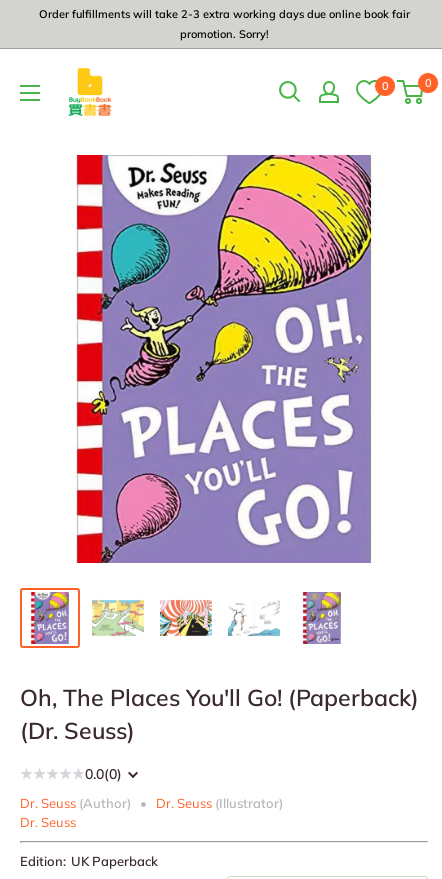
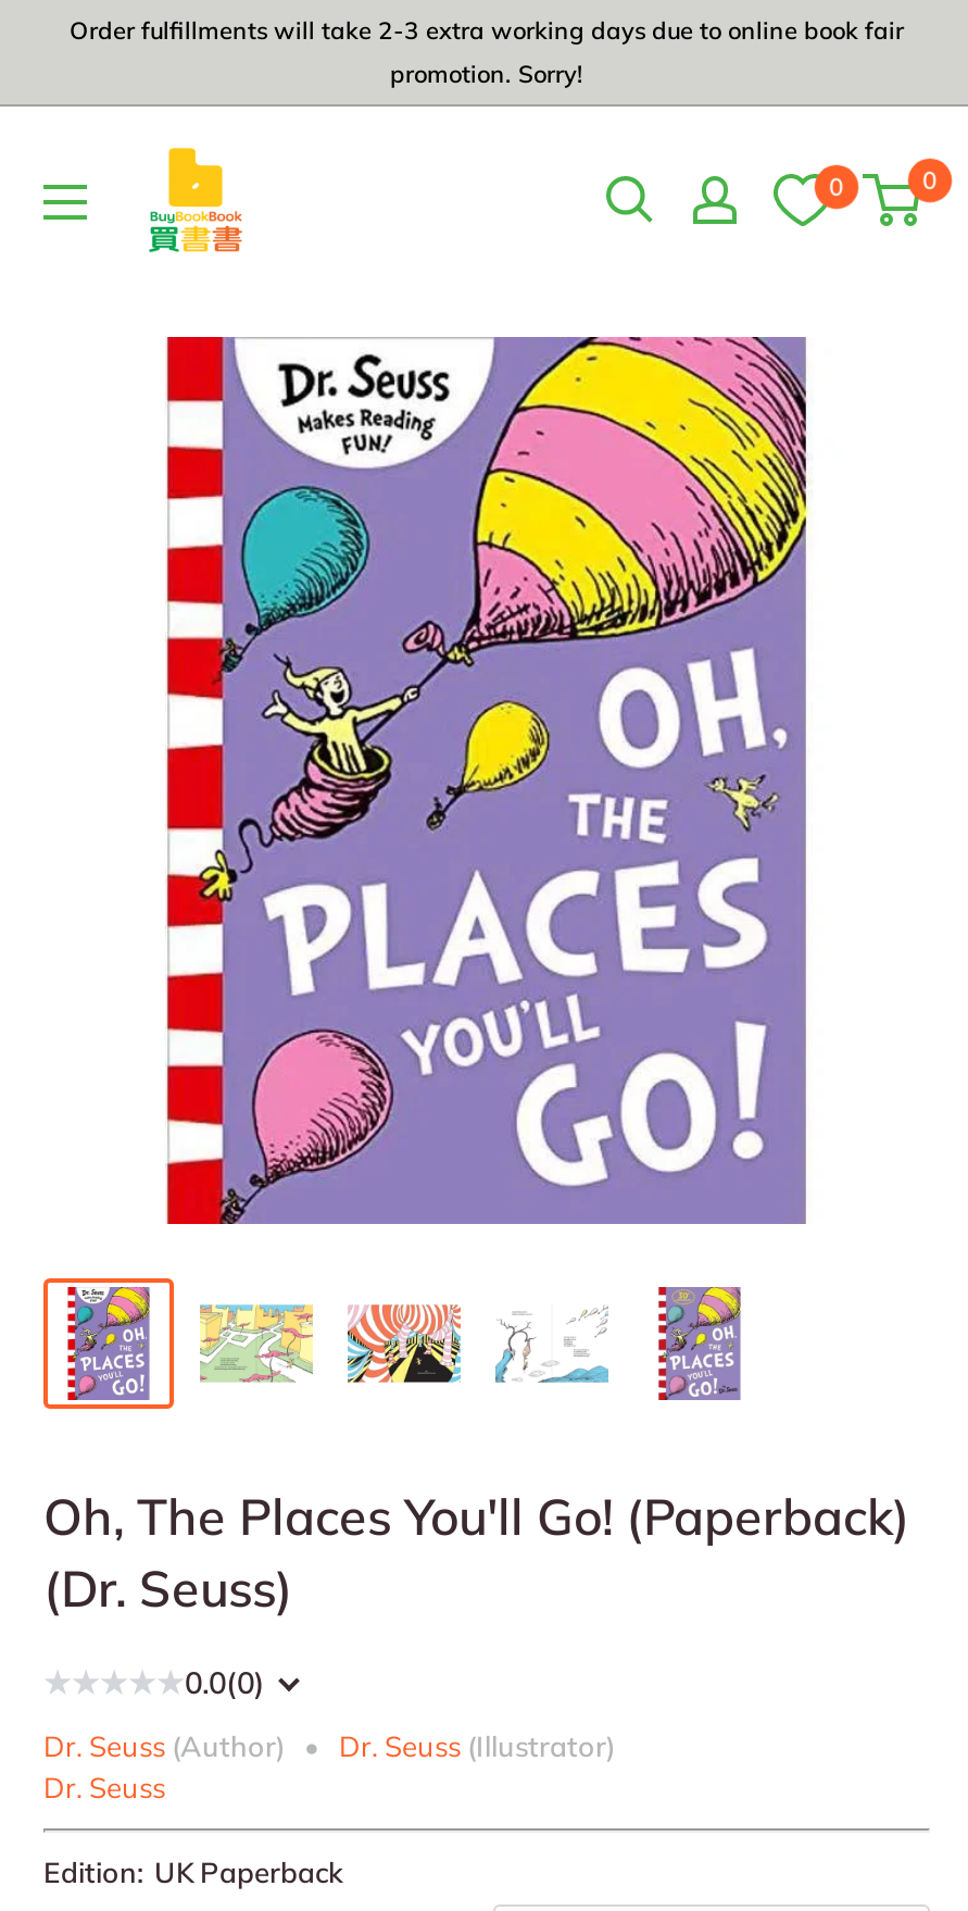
- Order fulfillments will take 2-3 extra working days due online book fair
+ Order fulfillments will take 2-3 extra working days due to online book fair
